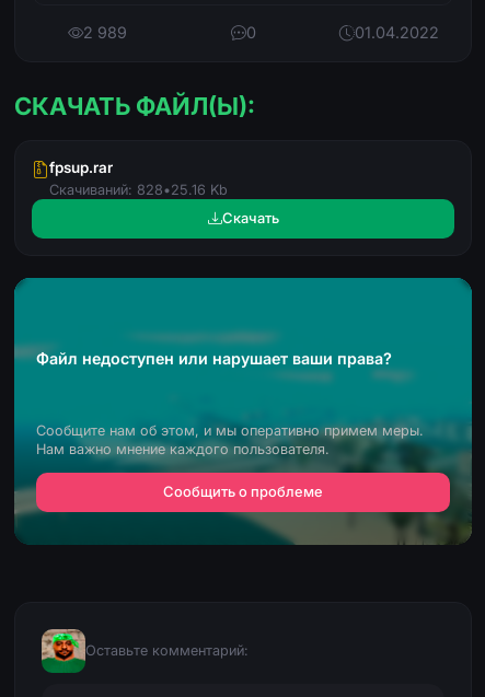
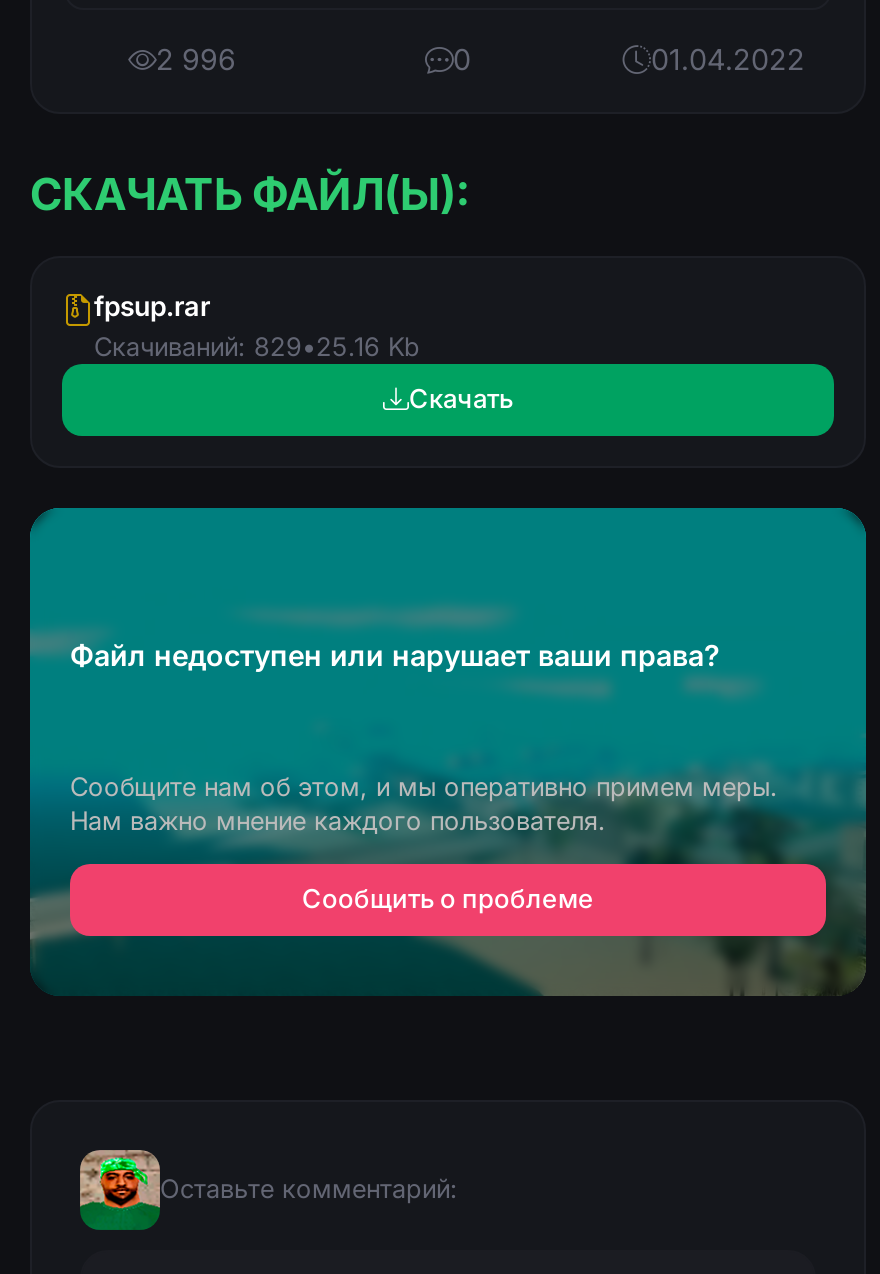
- 2 989
+ 2 996

- Скачиваний: 828•25.16 Kb
+ Скачиваний: 829•25.16 Kb
